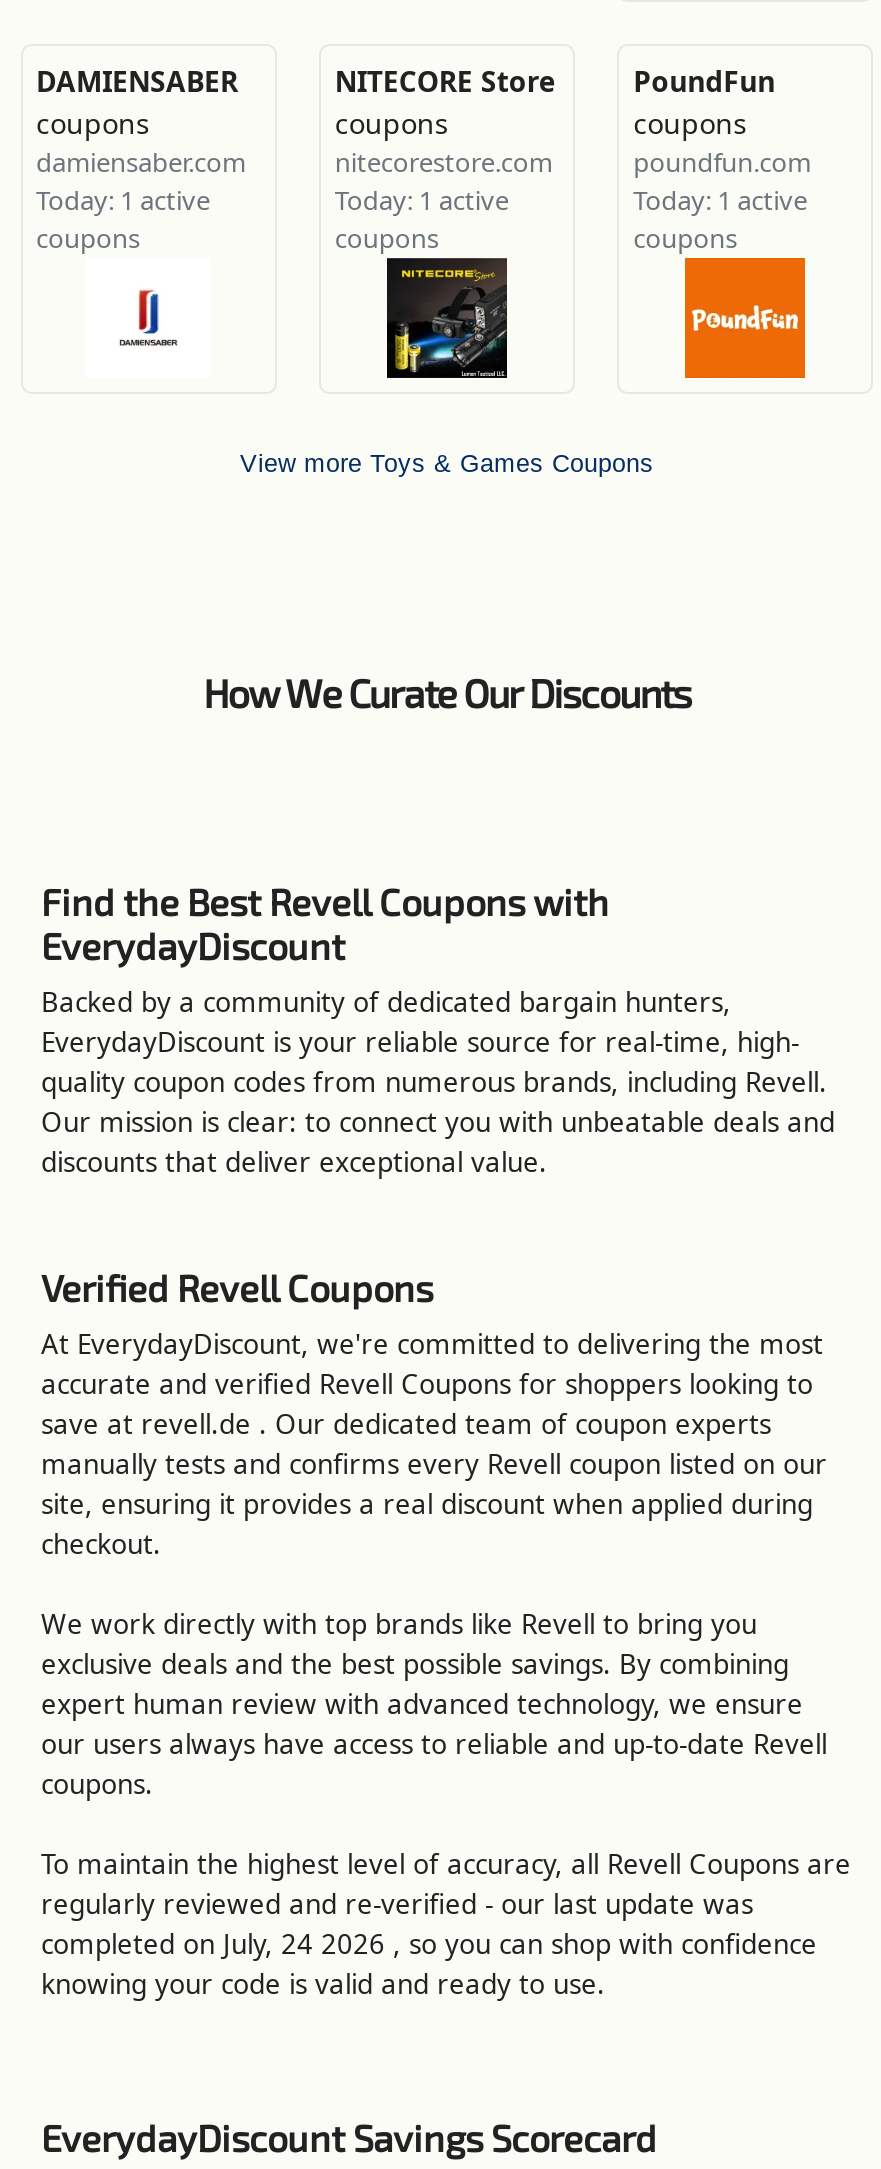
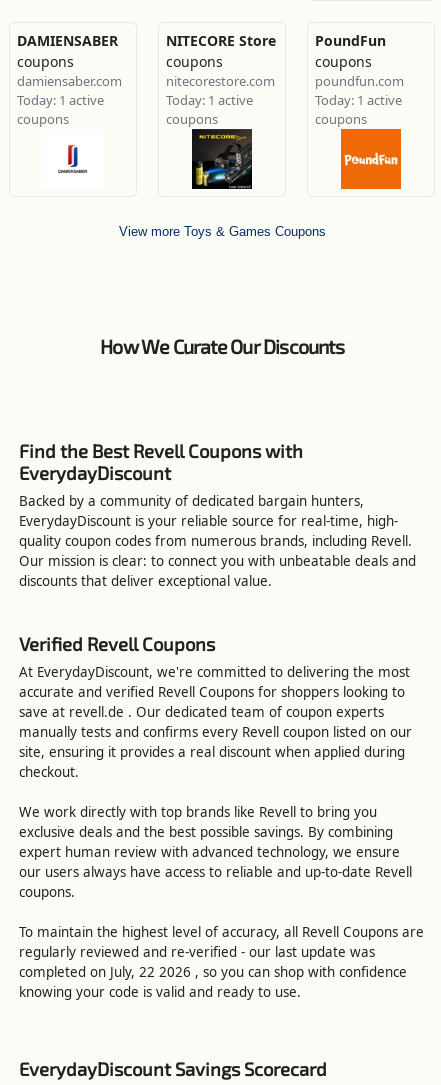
- completed on July, 24 2026 , so you can shop with confidence
+ completed on July, 22 2026 , so you can shop with confidence
